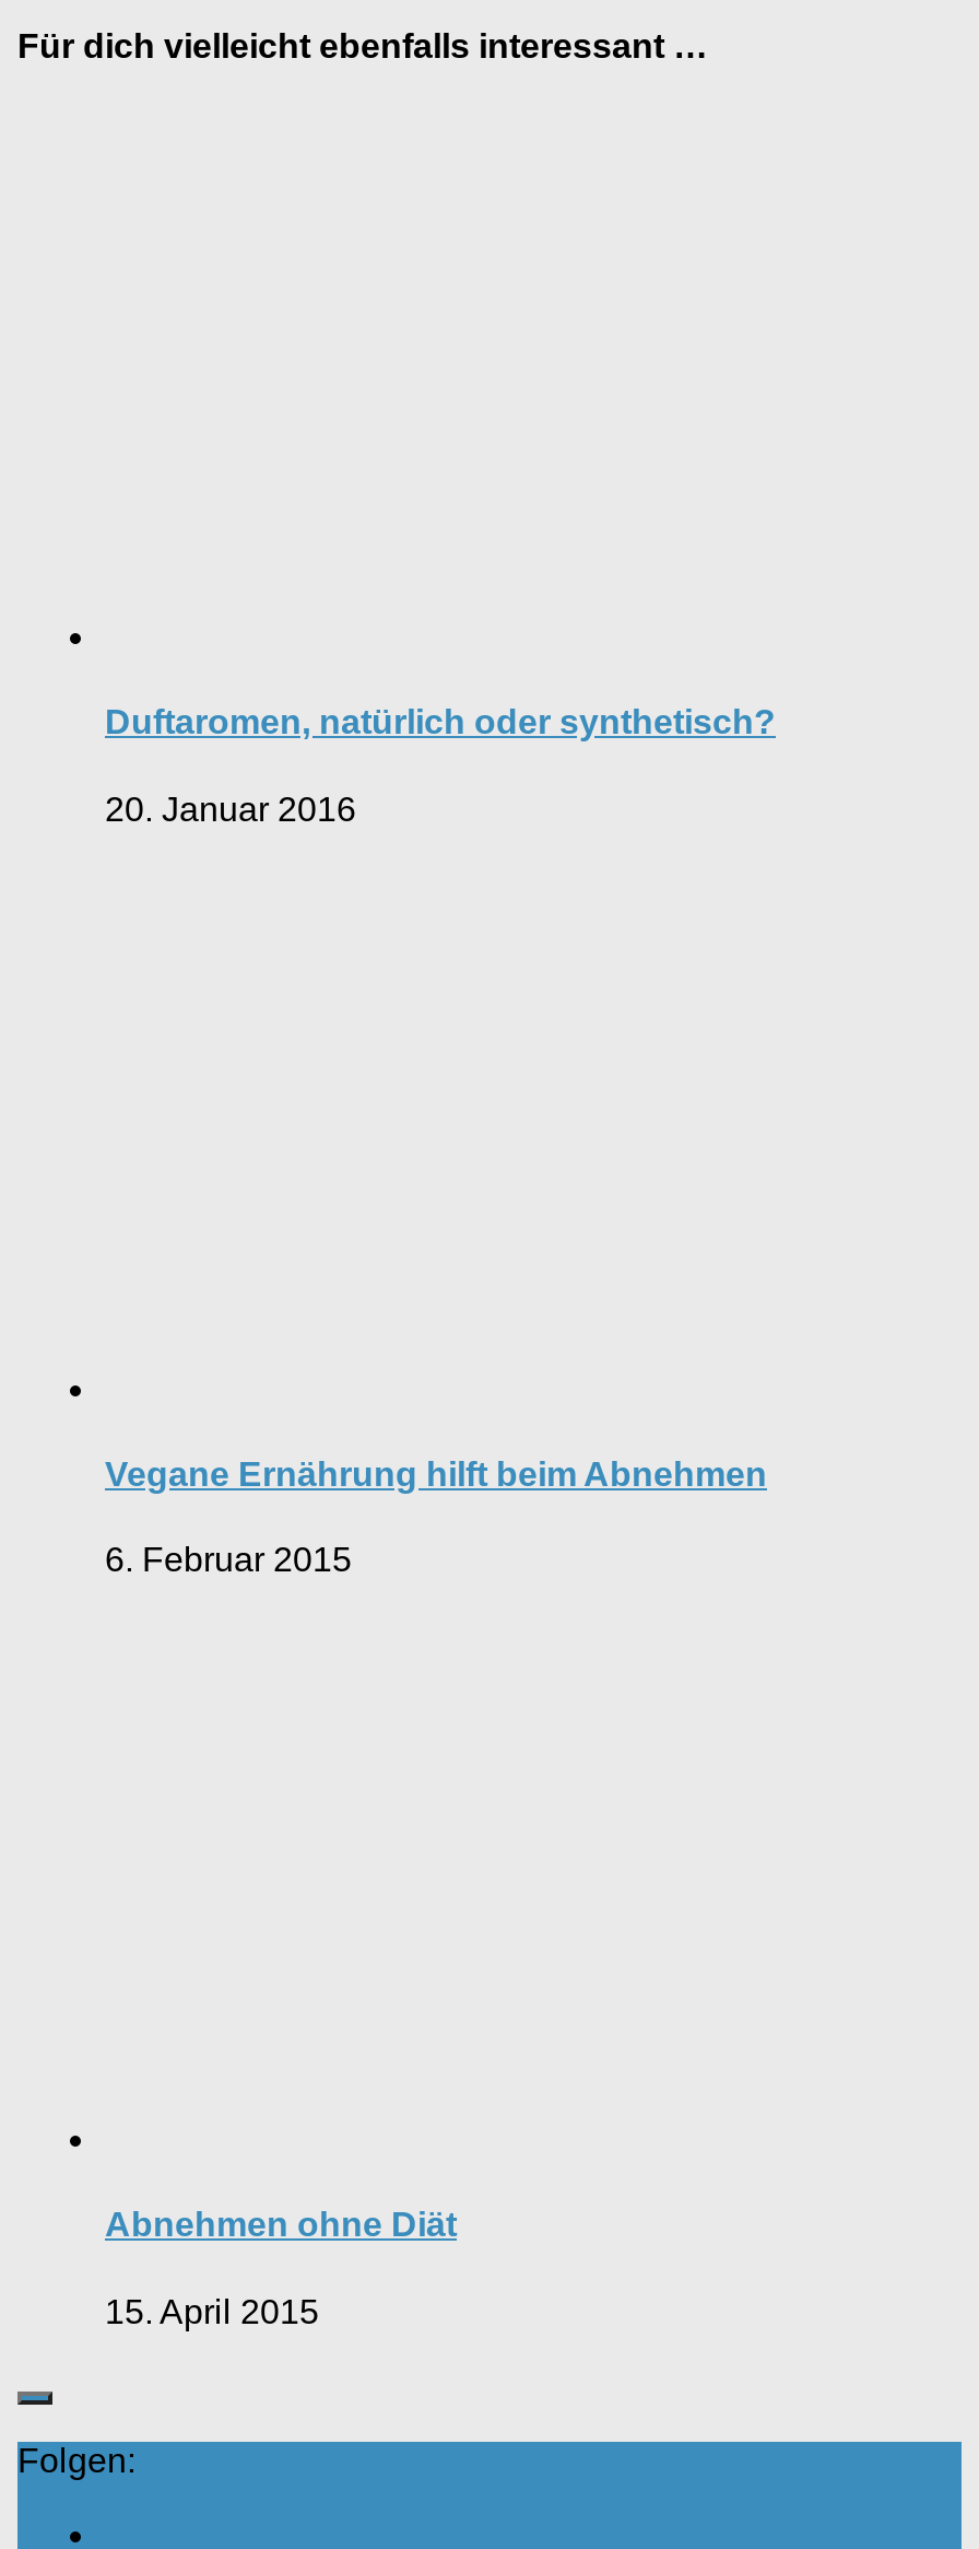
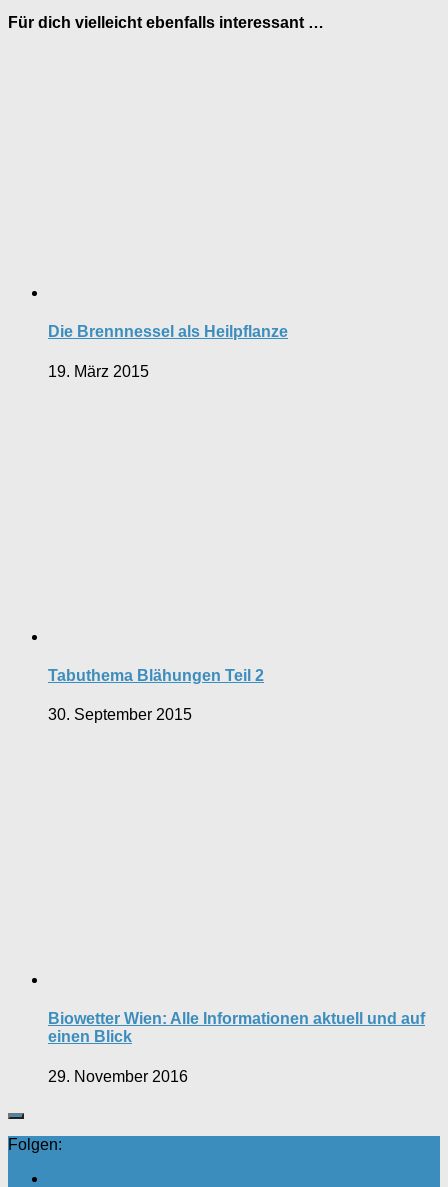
- Duftaromen, natürlich oder synthetisch?
+ Die Brennnessel als Heilpflanze

- 20. Januar 2016
+ 19. März 2015

- Vegane Ernährung hilft beim Abnehmen
+ Tabuthema Blähungen Teil 2

- 6. Februar 2015
+ 30. September 2015

- Abnehmen ohne Diät
+ Biowetter Wien: Alle Informationen aktuell und auf
+ einen Blick

- 15. April 2015
+ 29. November 2016
